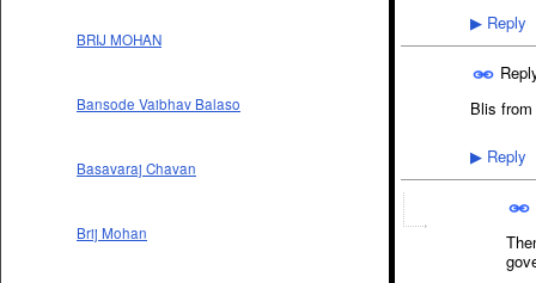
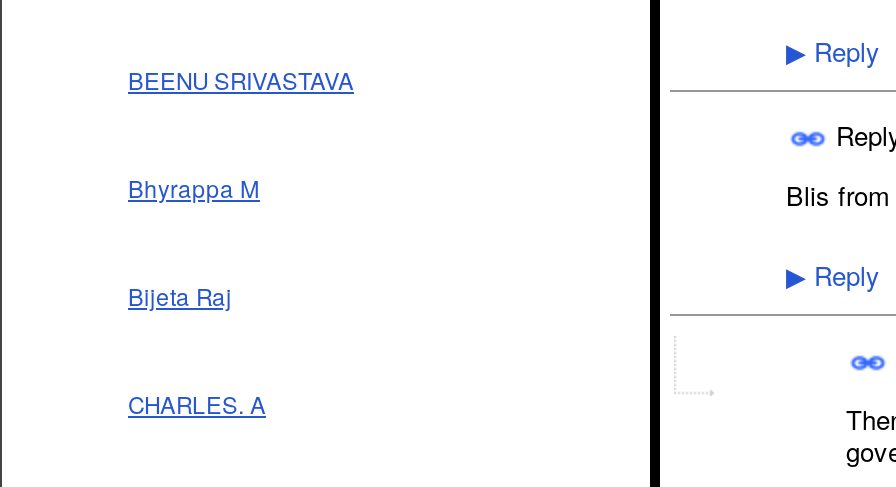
- BRIJ MOHAN
+ BEENU SRIVASTAVA

- Bansode Vaibhav Balaso
+ Bhyrappa M

- Basavaraj Chavan
+ Bijeta Raj

- Brij Mohan
+ CHARLES. A
